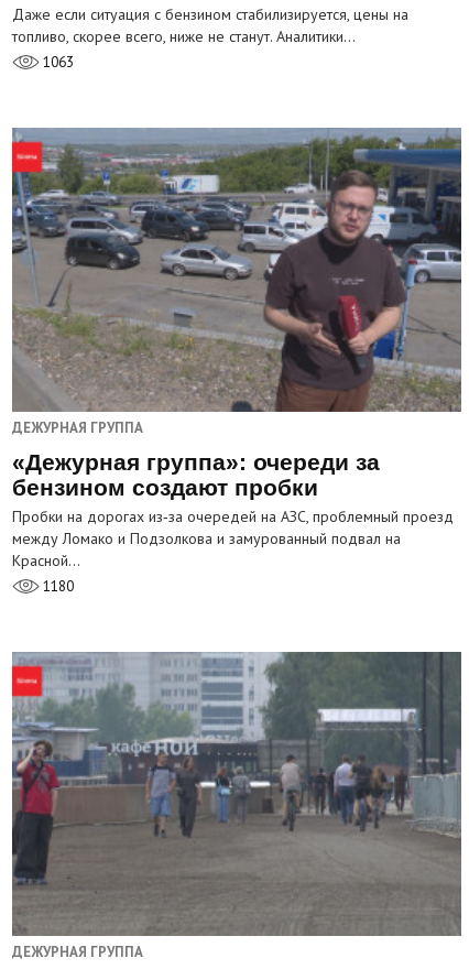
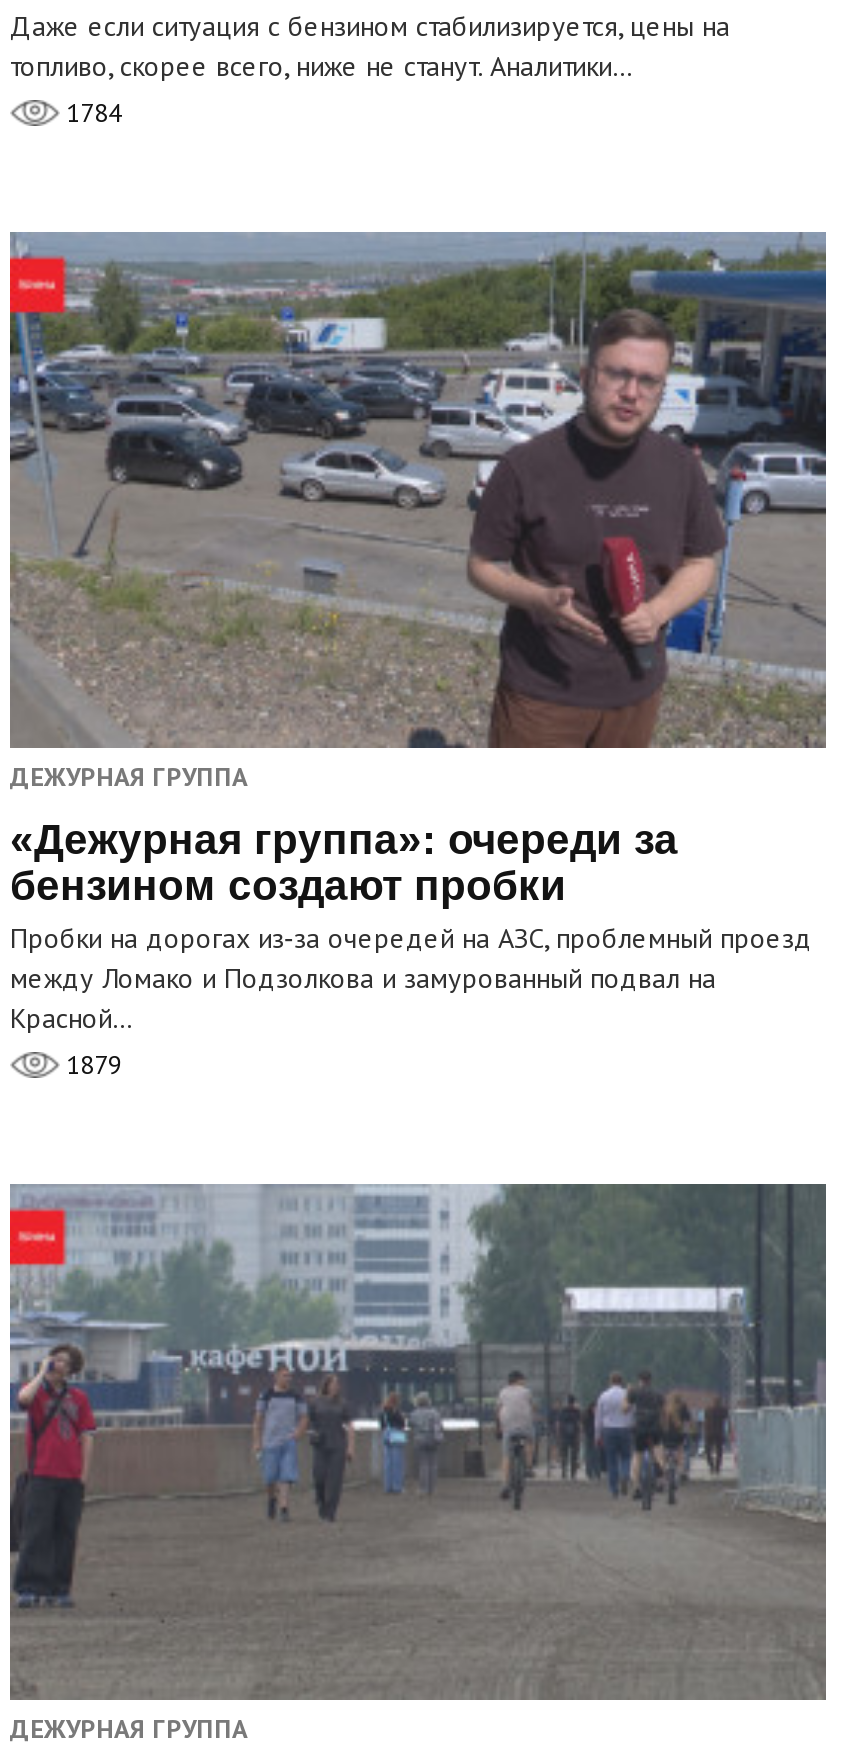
- 1063
+ 1784

- 1180
+ 1879
